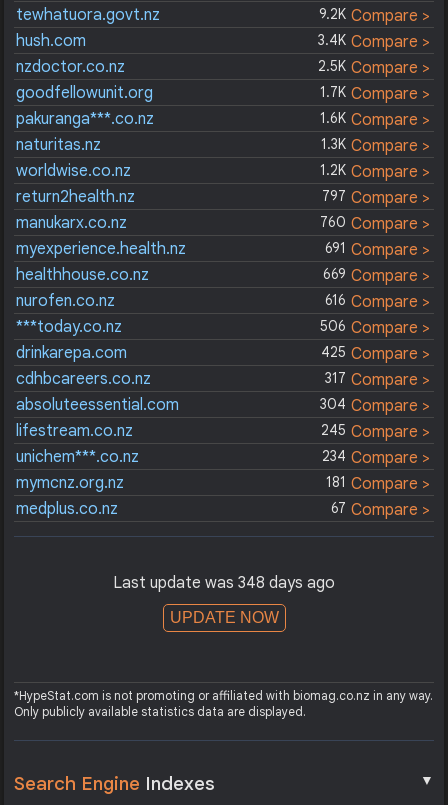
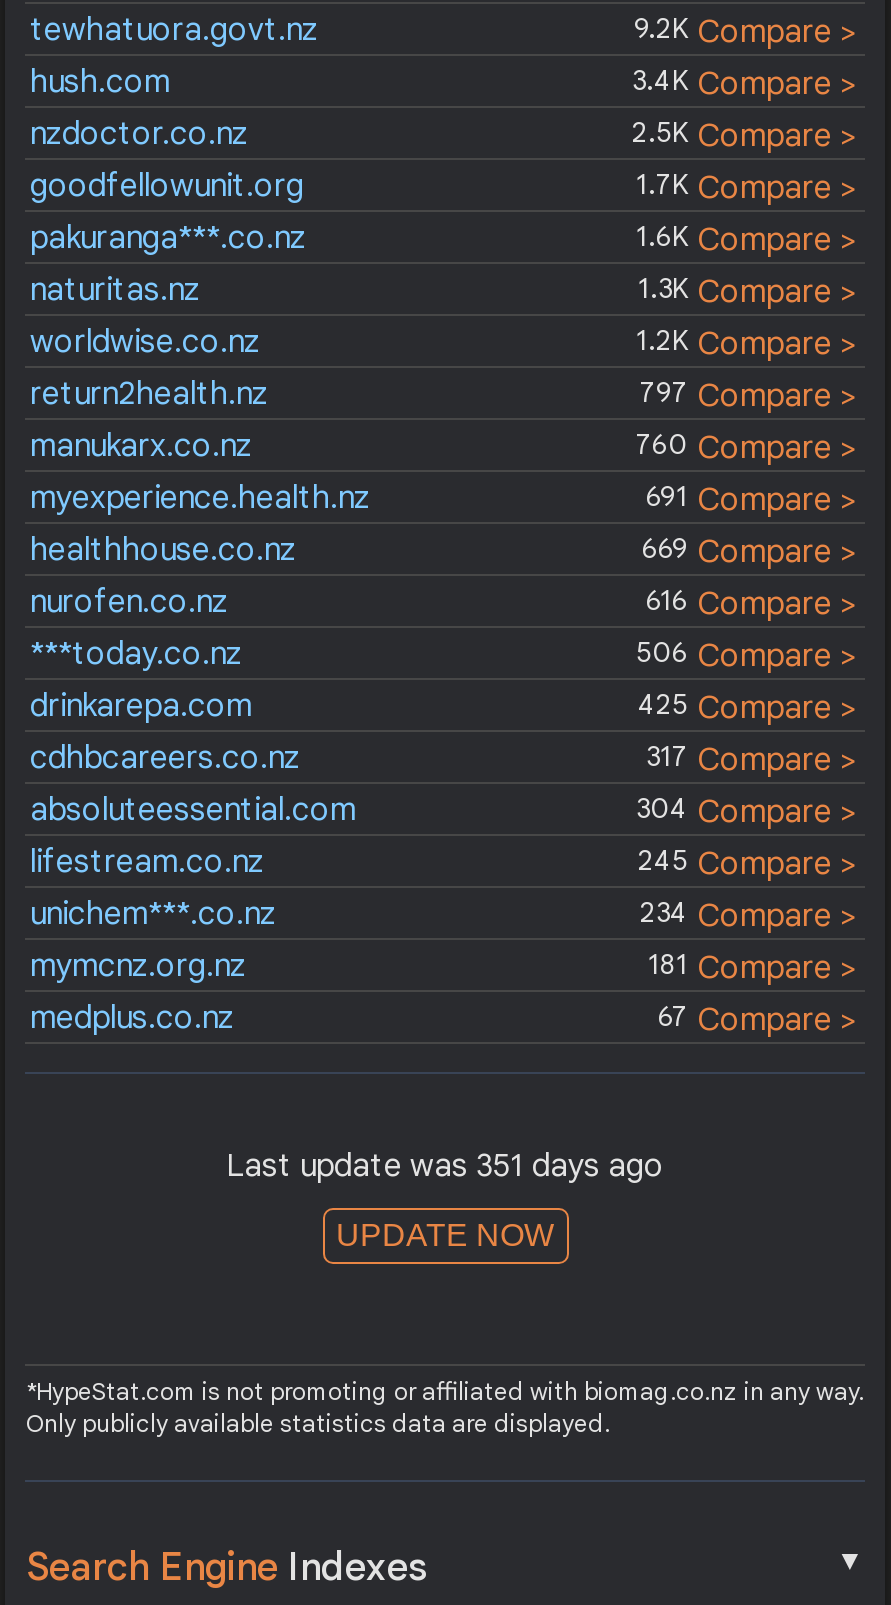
- Last update was 348 days ago
+ Last update was 351 days ago
